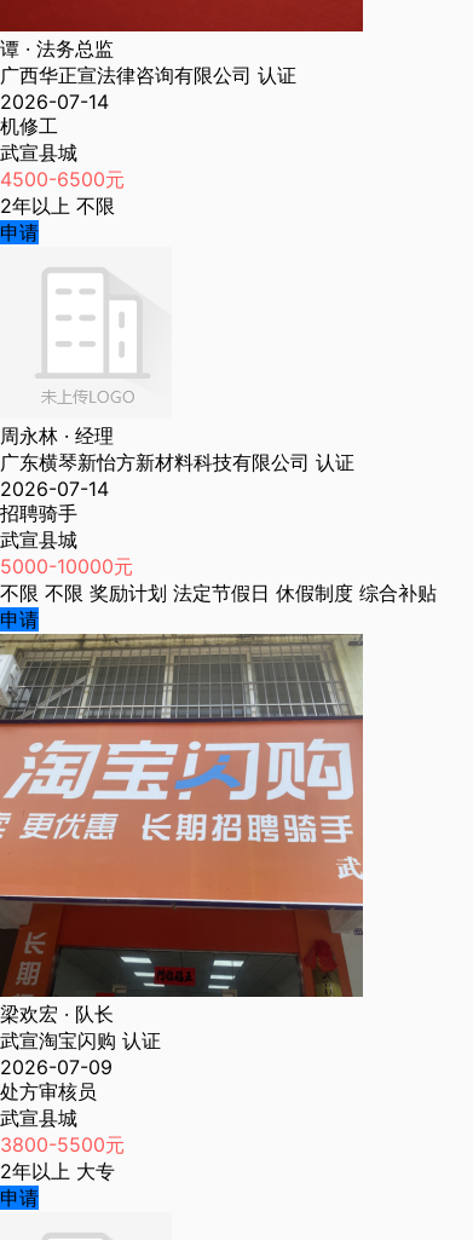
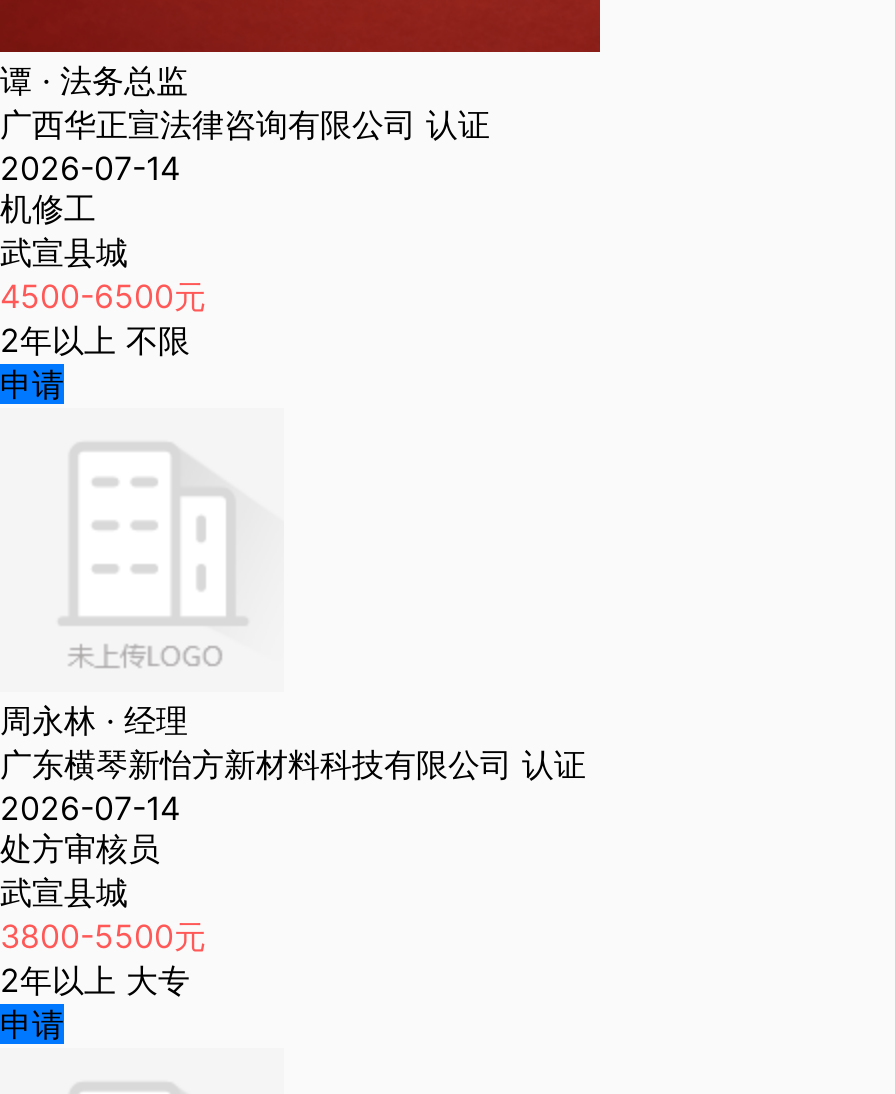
- 招聘骑手
- 武宣县城
- 5000-10000元
- 不限 不限 奖励计划 法定节假日 休假制度 综合补贴
- 申请

- [image]
- 梁欢宏 · 队长
- 武宣淘宝闪购 认证
- 2026-07-09
